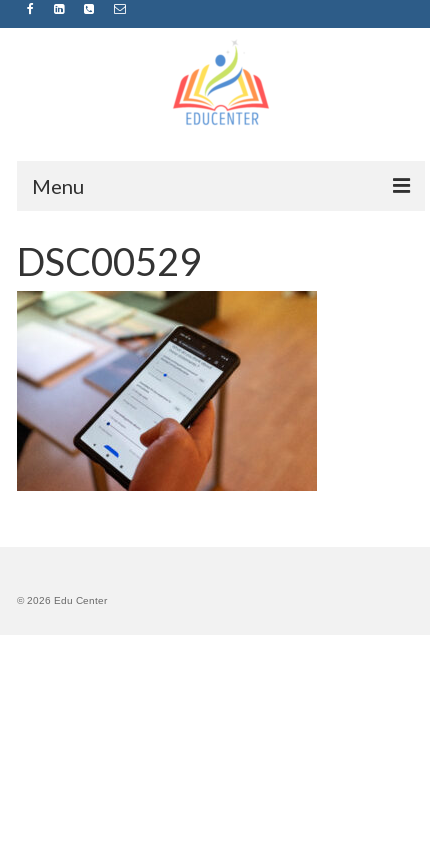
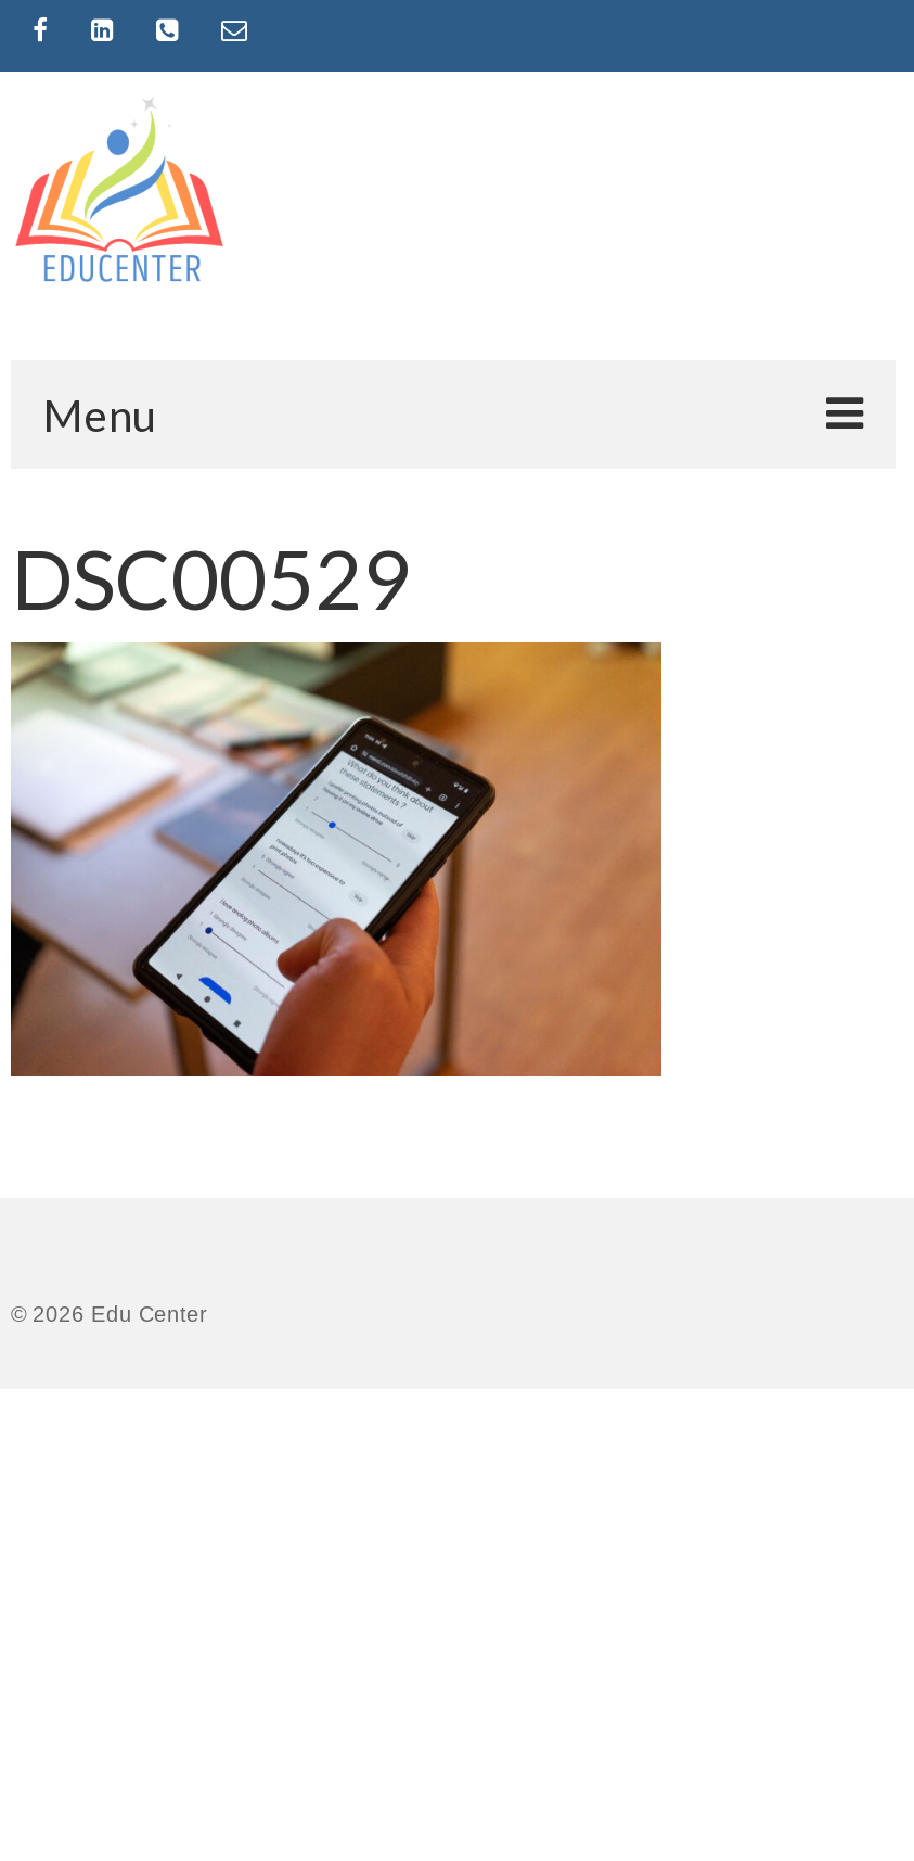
+ [image]

- [image]
